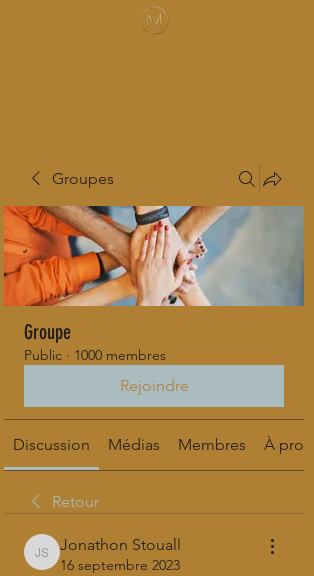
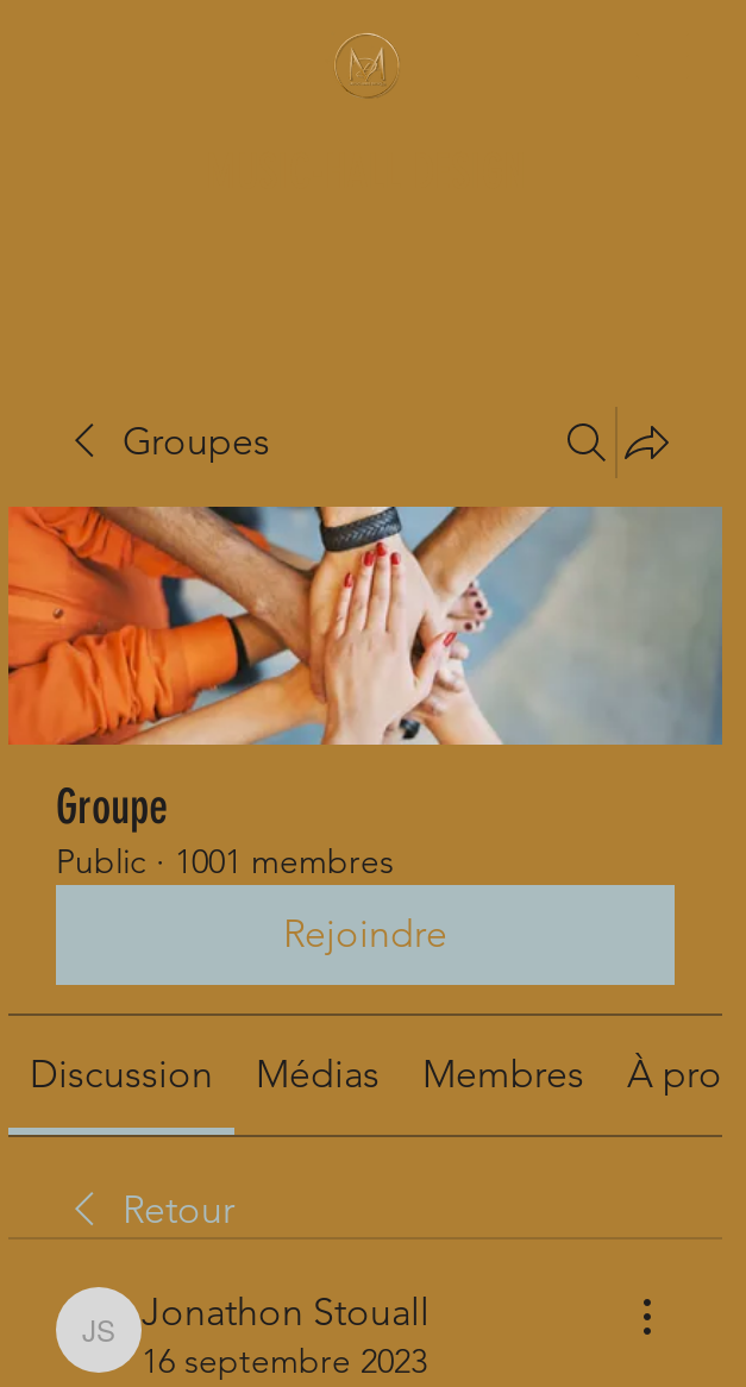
- Public · 1000 membres
+ Public · 1001 membres
